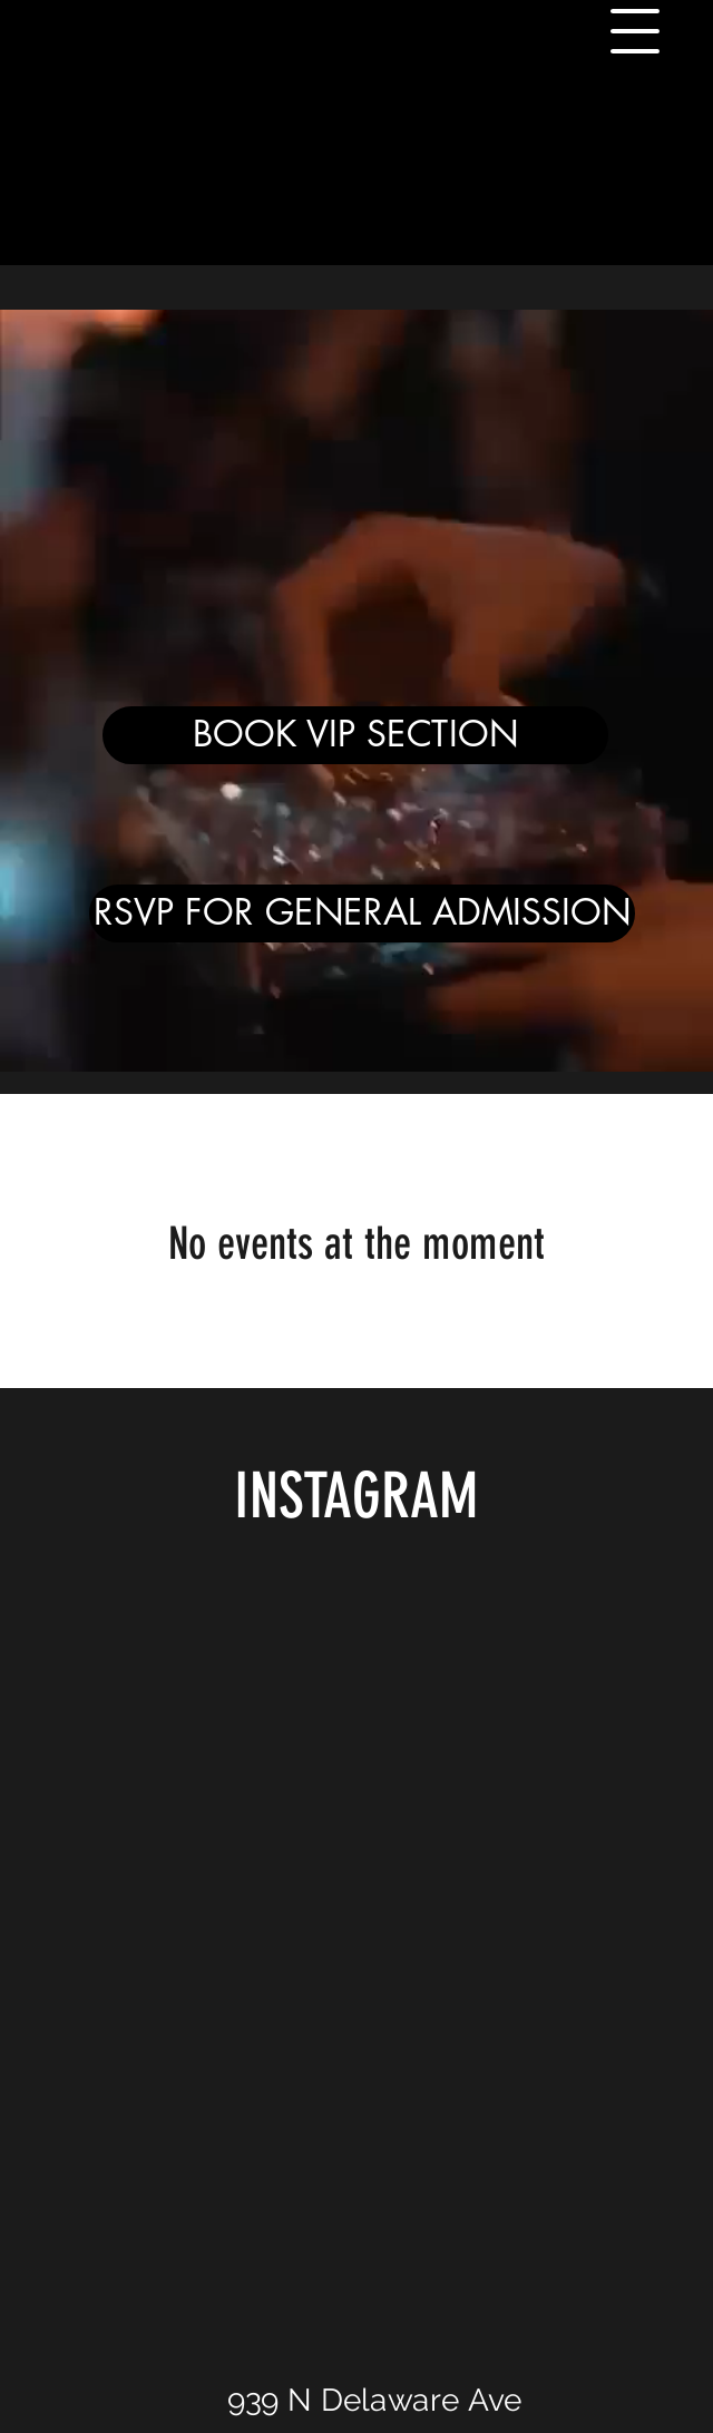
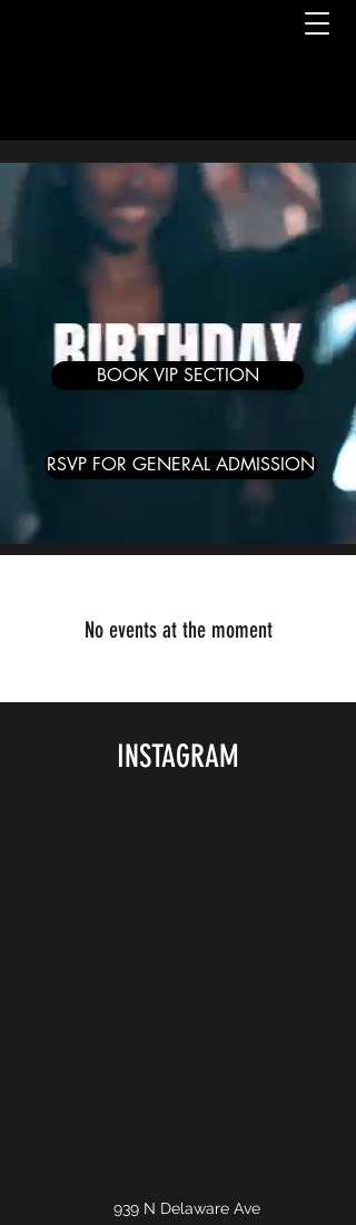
- [image]
+ [image]
